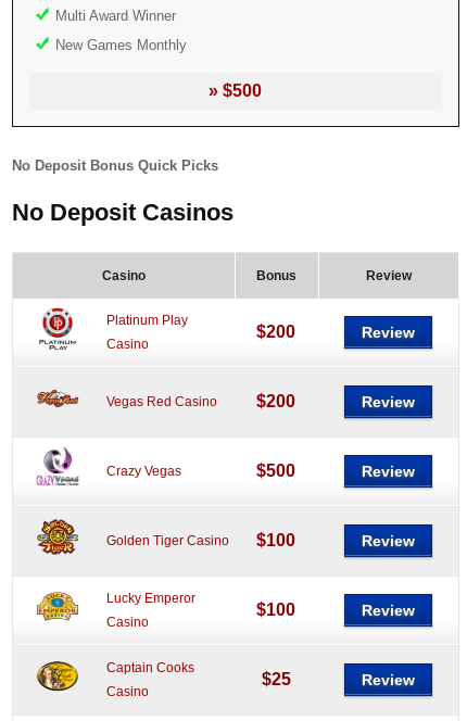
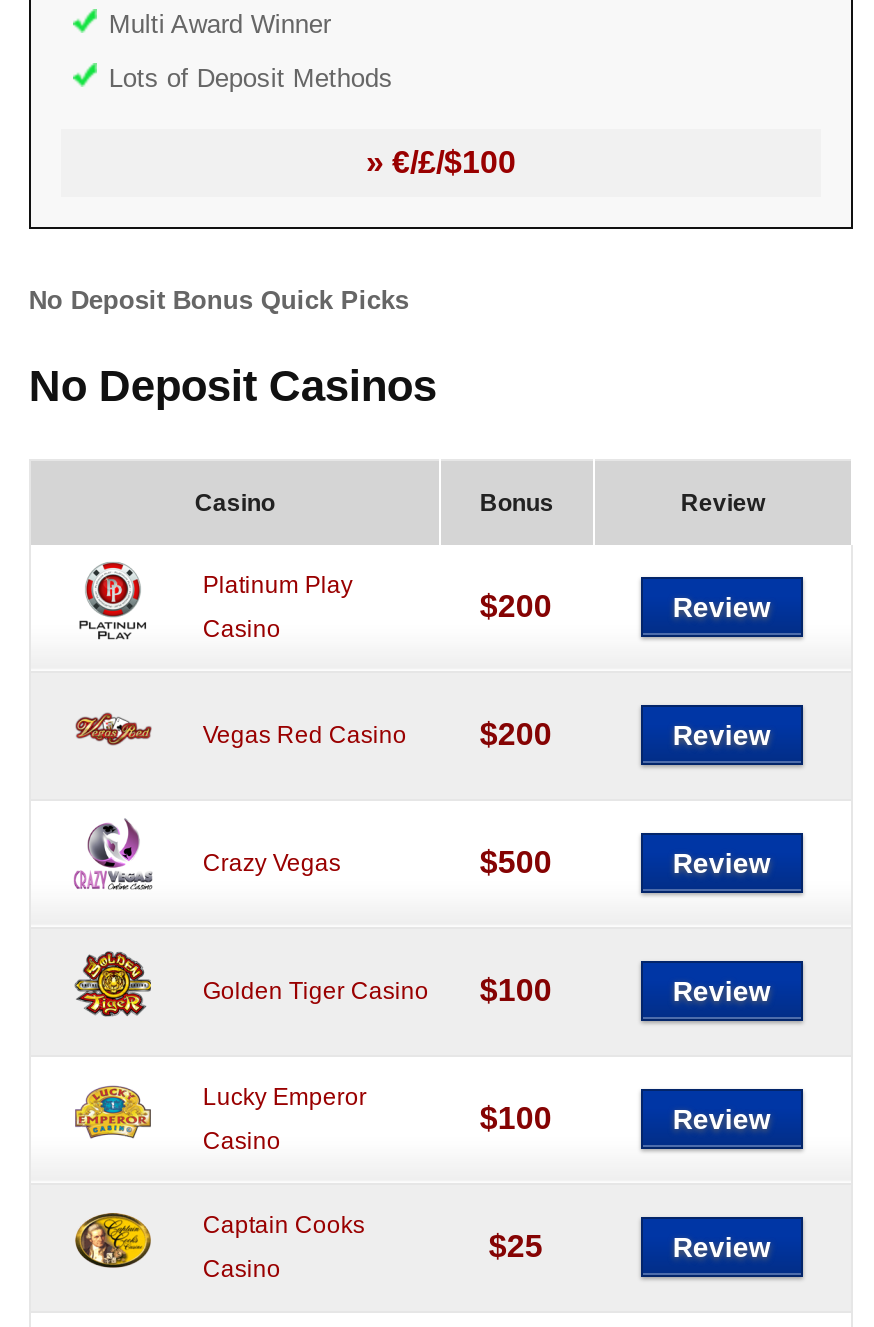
- New Games Monthly
+ Lots of Deposit Methods

- » $500
+ » €/£/$100
